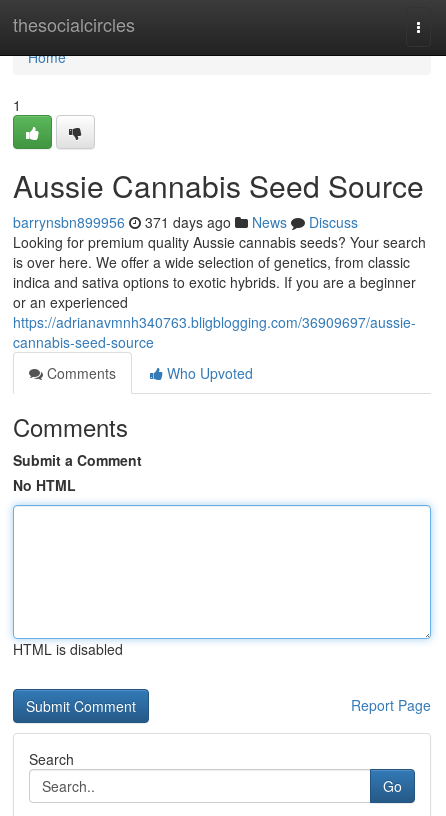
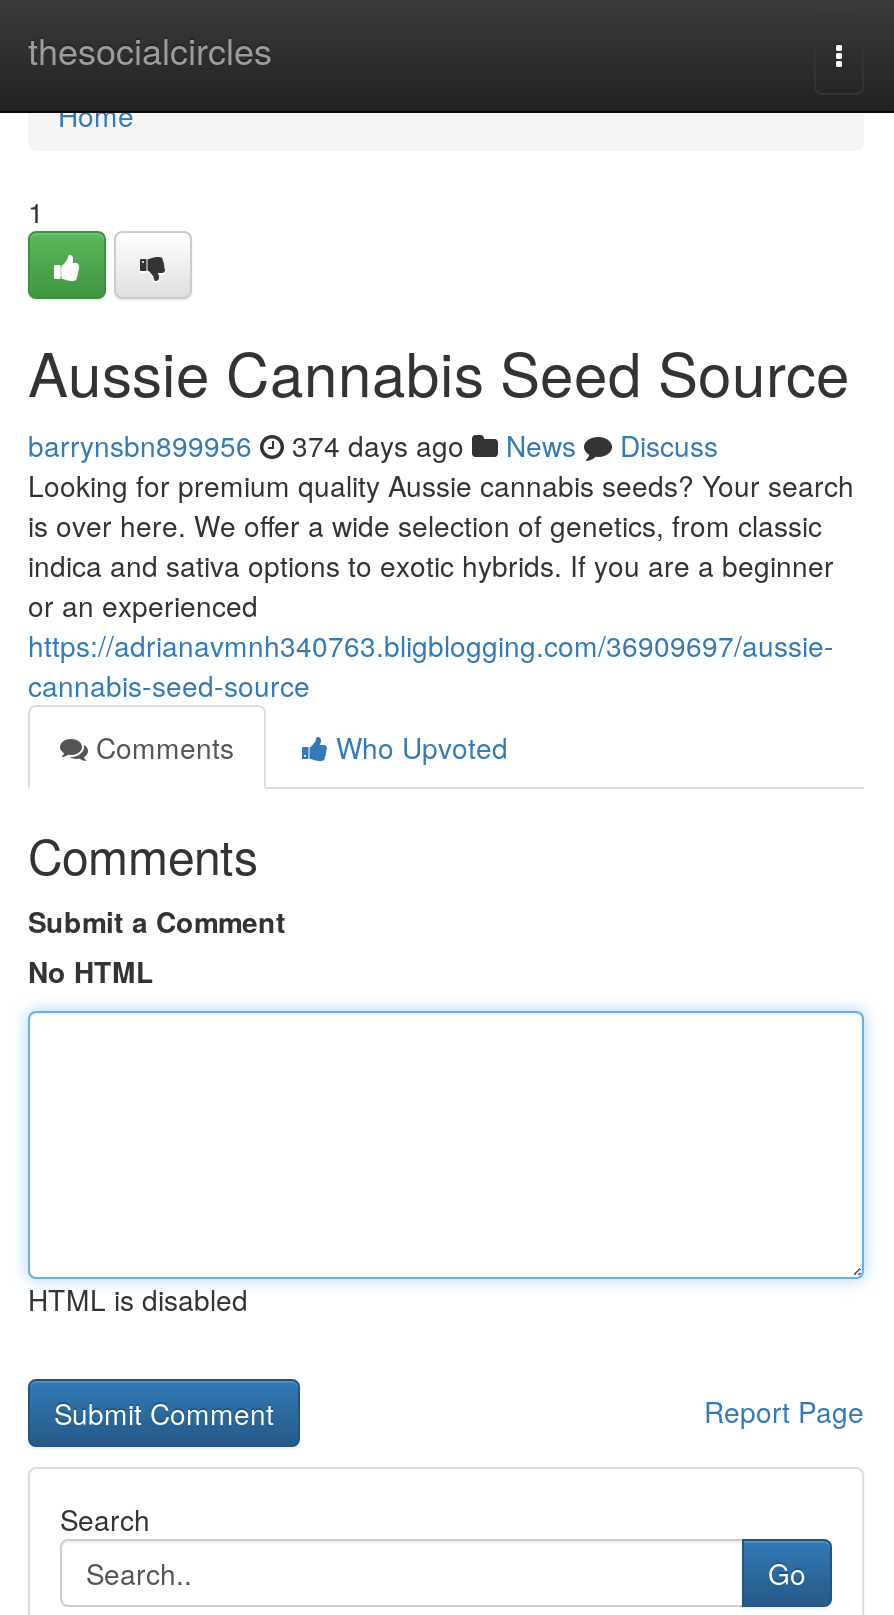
- barrynsbn899956 371 days ago News Discuss
+ barrynsbn899956 374 days ago News Discuss
